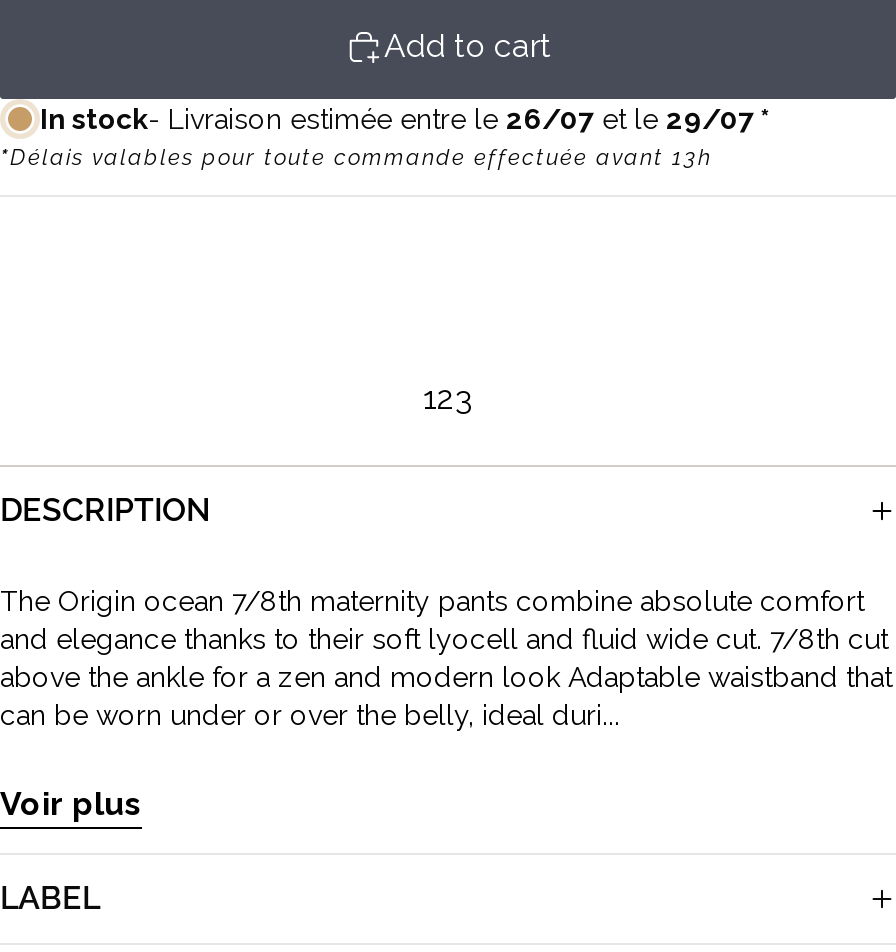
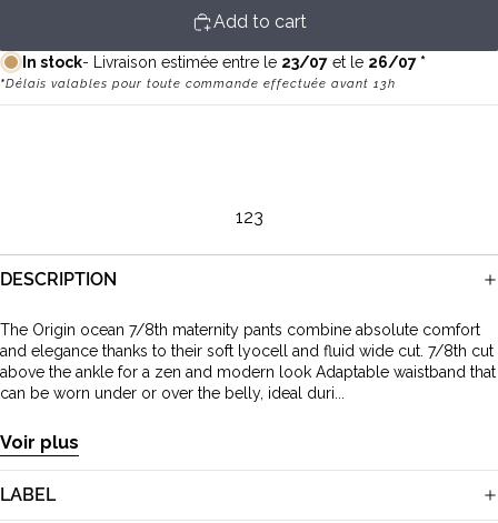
- In stock- Livraison estimée entre le 26/07 et le 29/07 *
+ In stock- Livraison estimée entre le 23/07 et le 26/07 *
